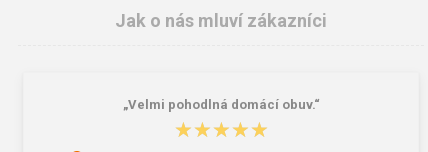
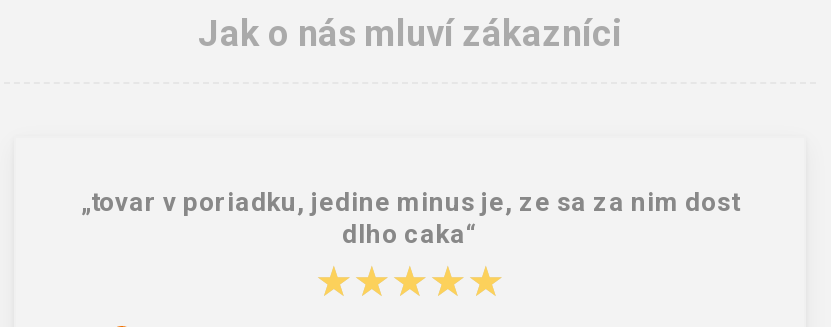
- „Velmi pohodlná domácí obuv.“
+ „tovar v poriadku, jedine minus je, ze sa za nim dost
+ dlho caka“
